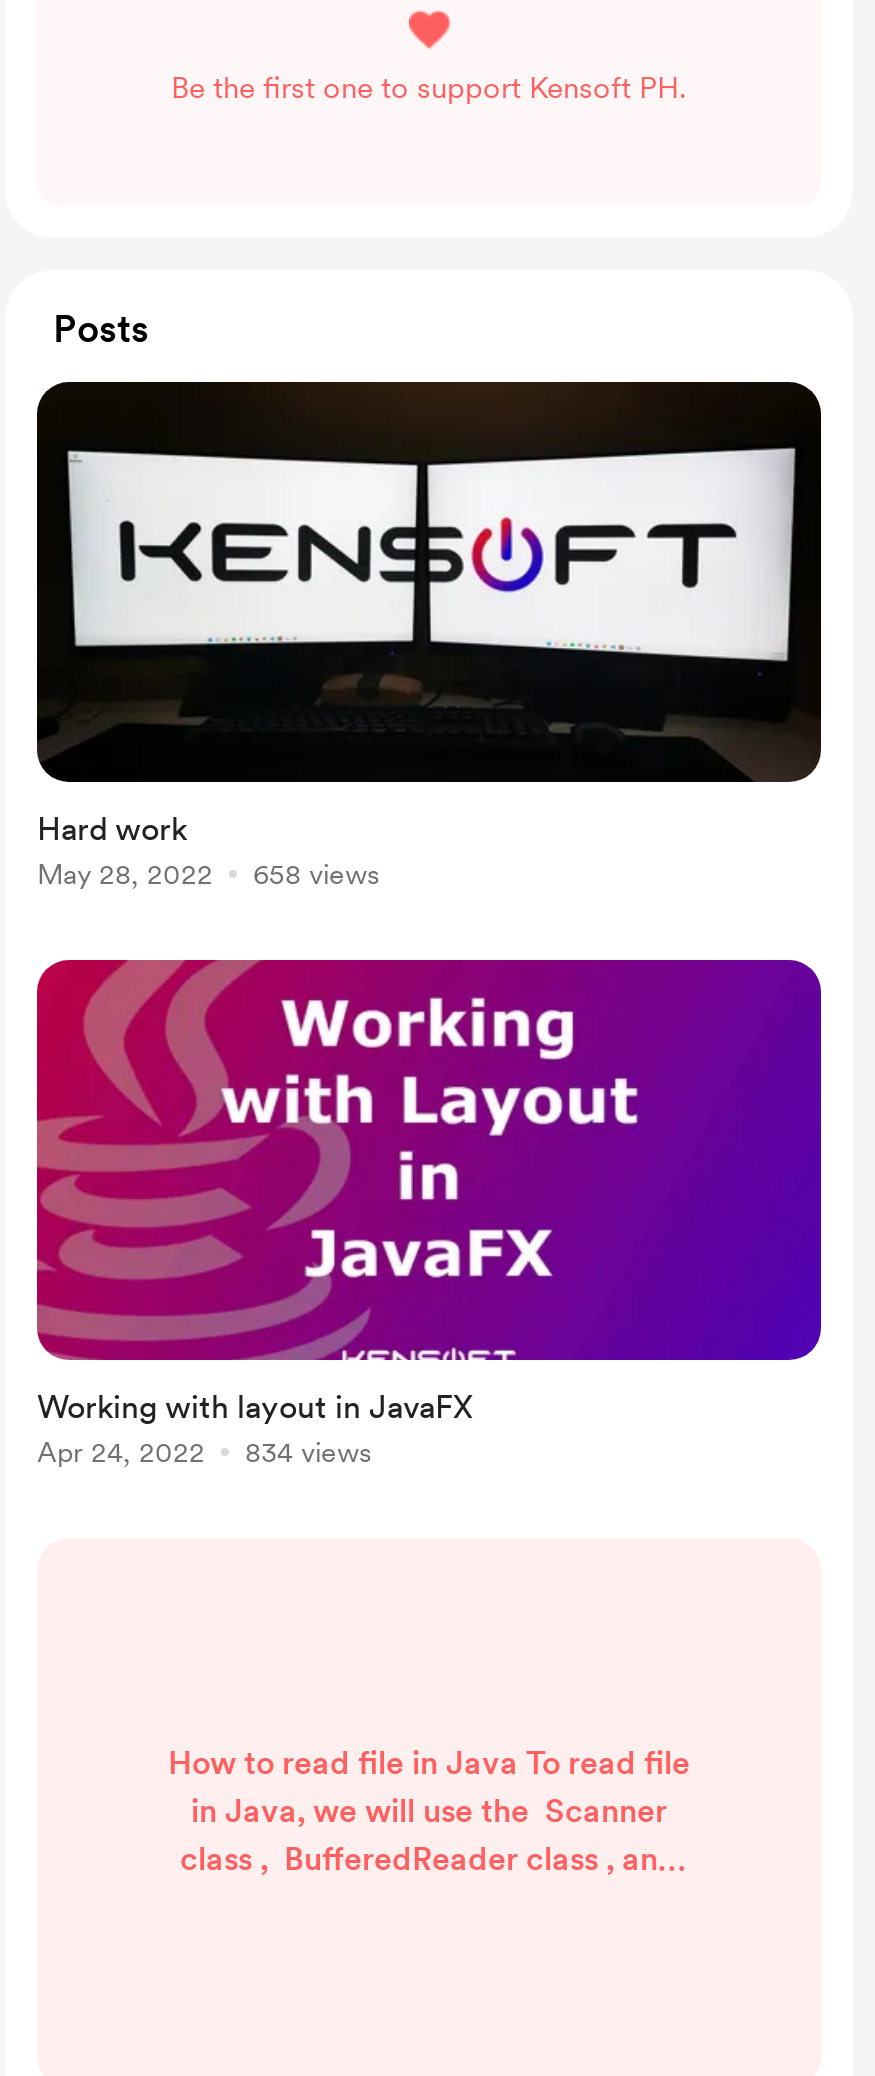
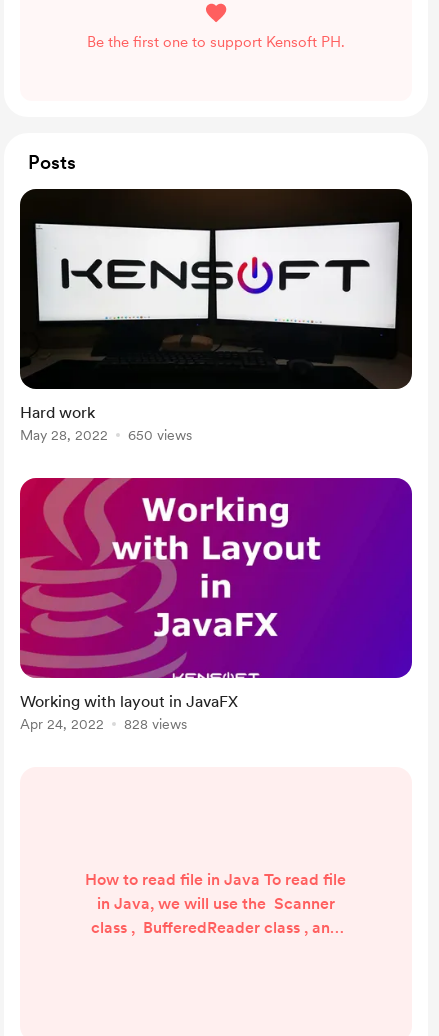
- May 28, 2022 658 views
+ May 28, 2022 650 views

- Apr 24, 2022 834 views
+ Apr 24, 2022 828 views
